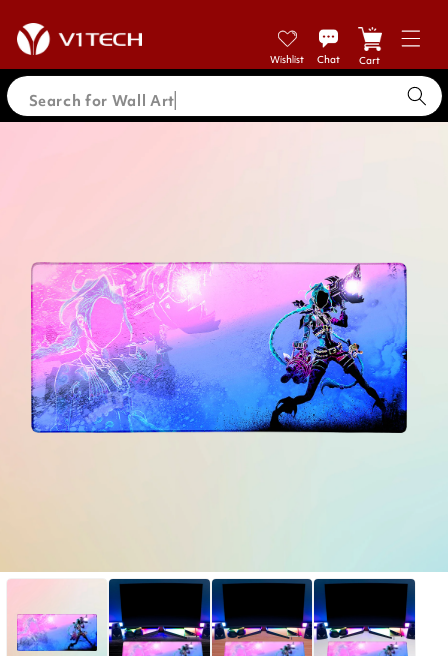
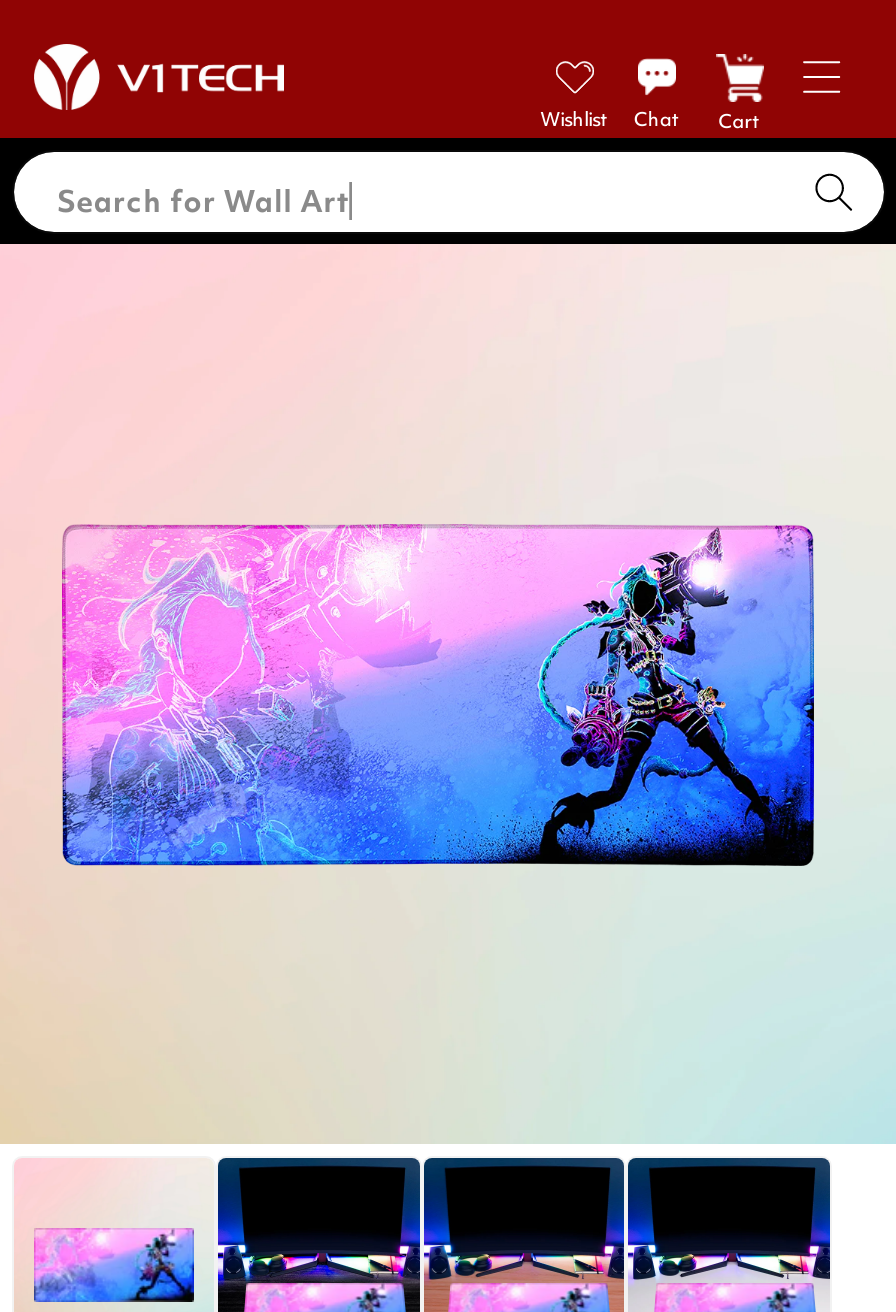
- Search for Wall Ar
+ Search for
